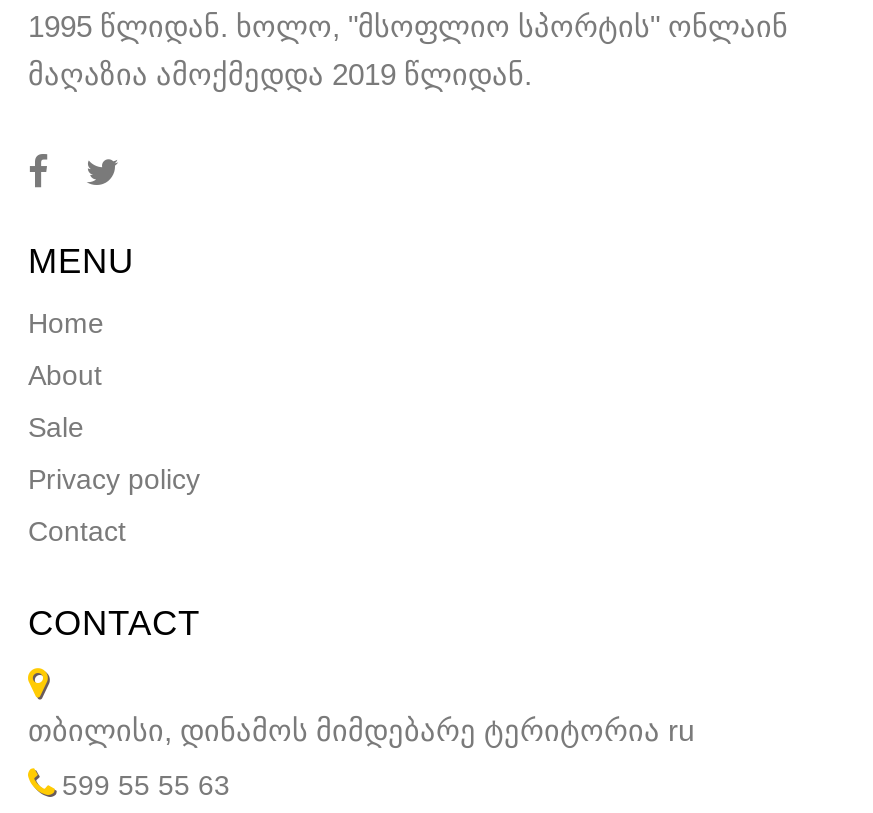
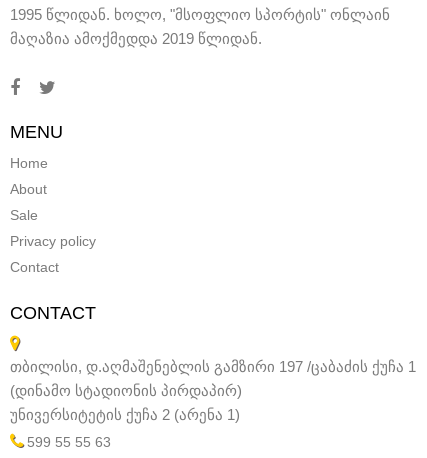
- თბილისი, დინამოს მიმდებარე ტერიტორია ru
+ თბილისი, დ.აღმაშენებლის გამზირი 197 /ცაბაძის ქუჩა 1
+ (დინამო სტადიონის პირდაპირ)
+ უნივერსიტეტის ქუჩა 2 (არენა 1)
